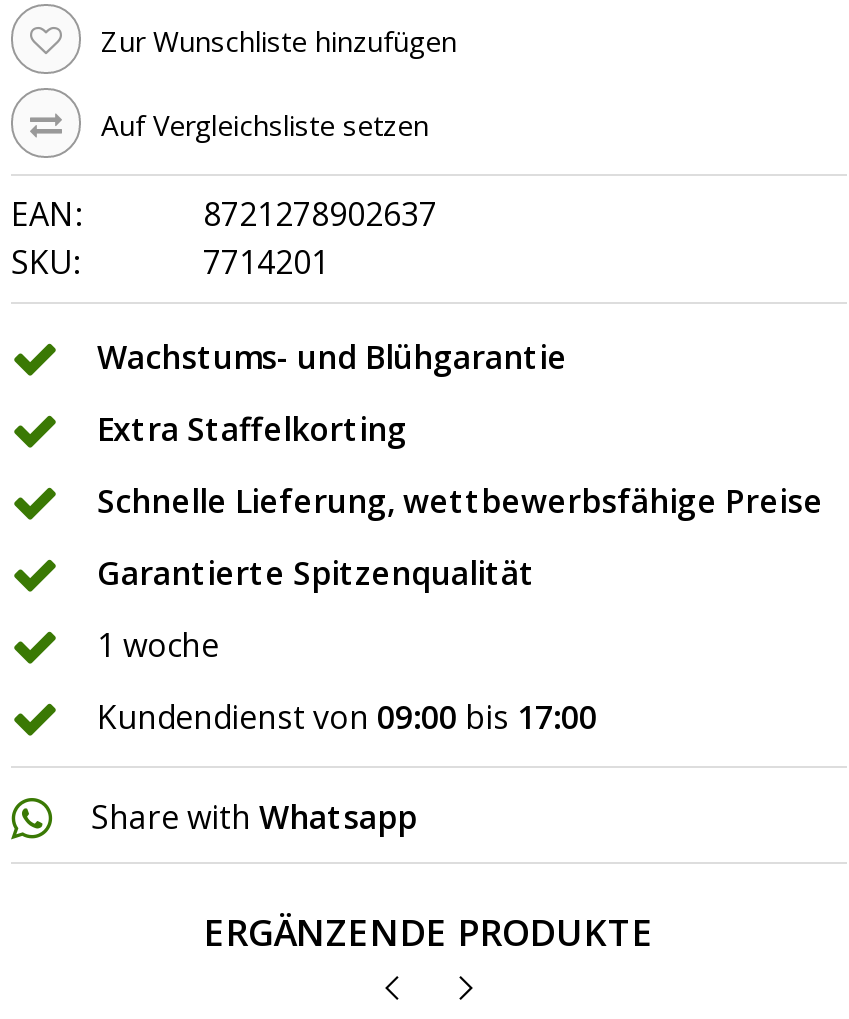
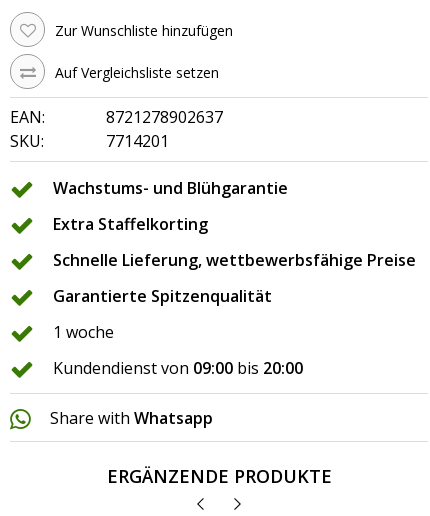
- Kundendienst von 09:00 bis 17:00
+ Kundendienst von 09:00 bis 20:00
